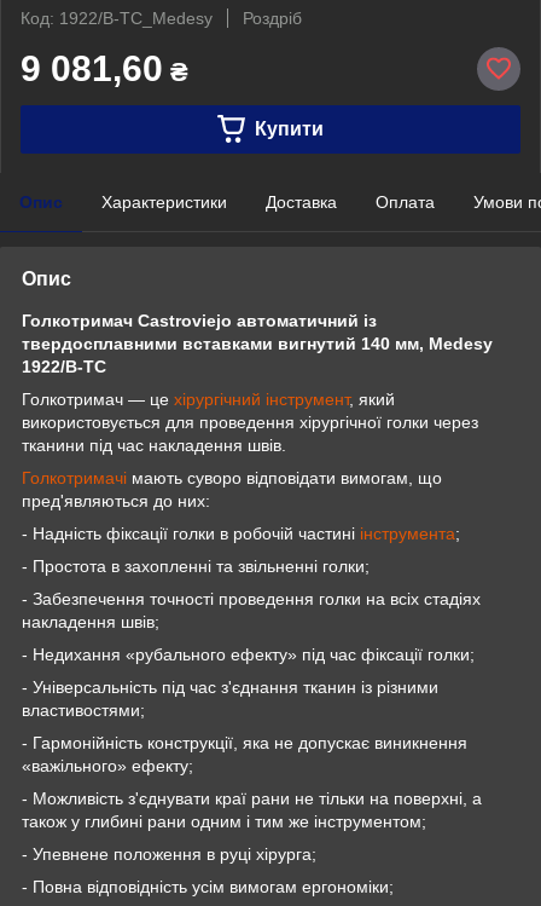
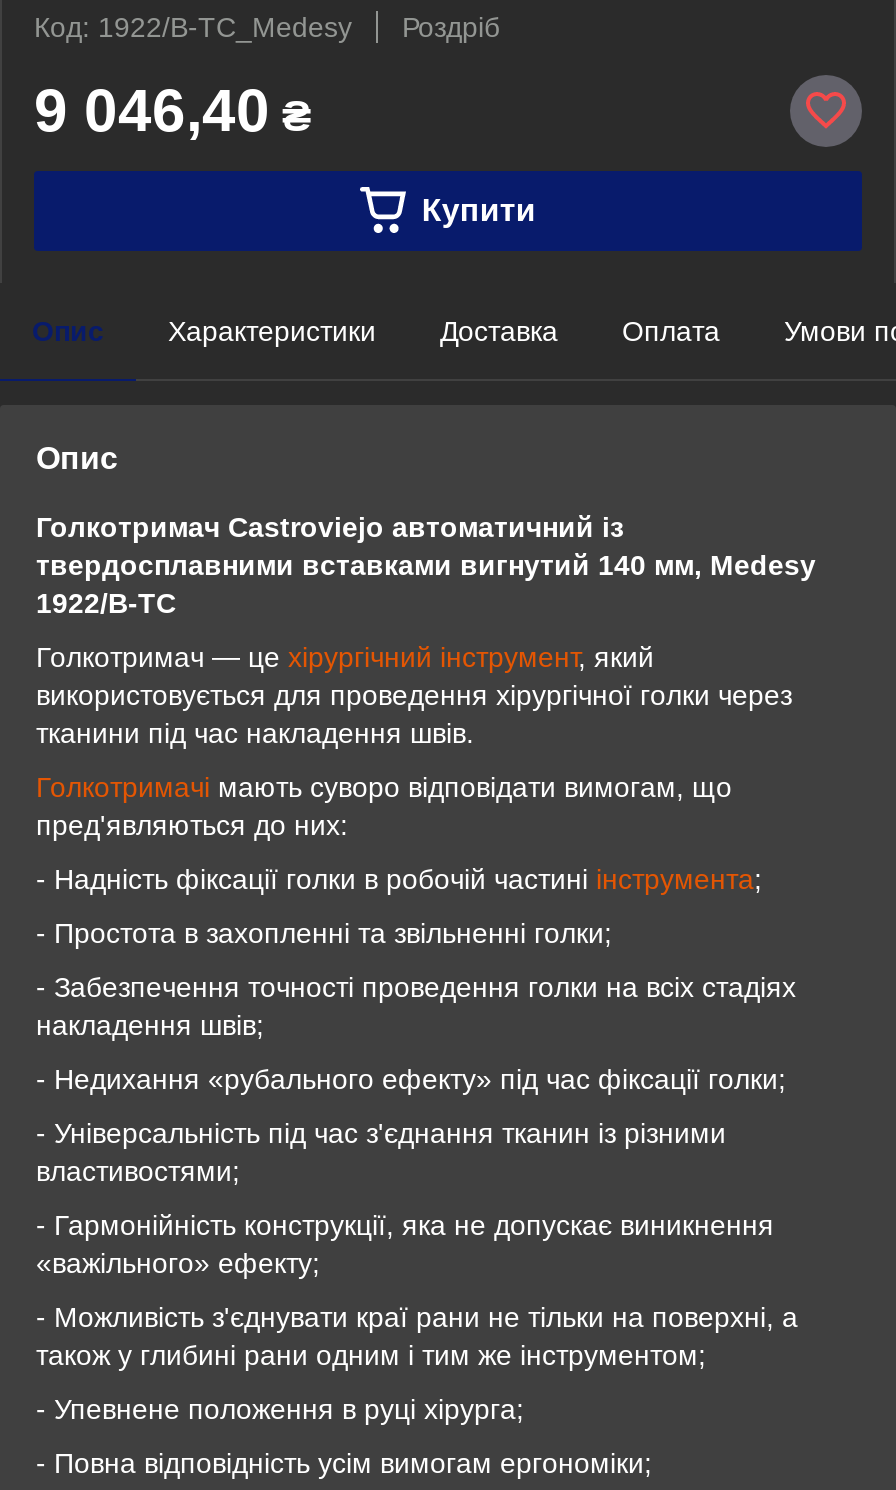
- 9 081,60 ₴
+ 9 046,40 ₴
